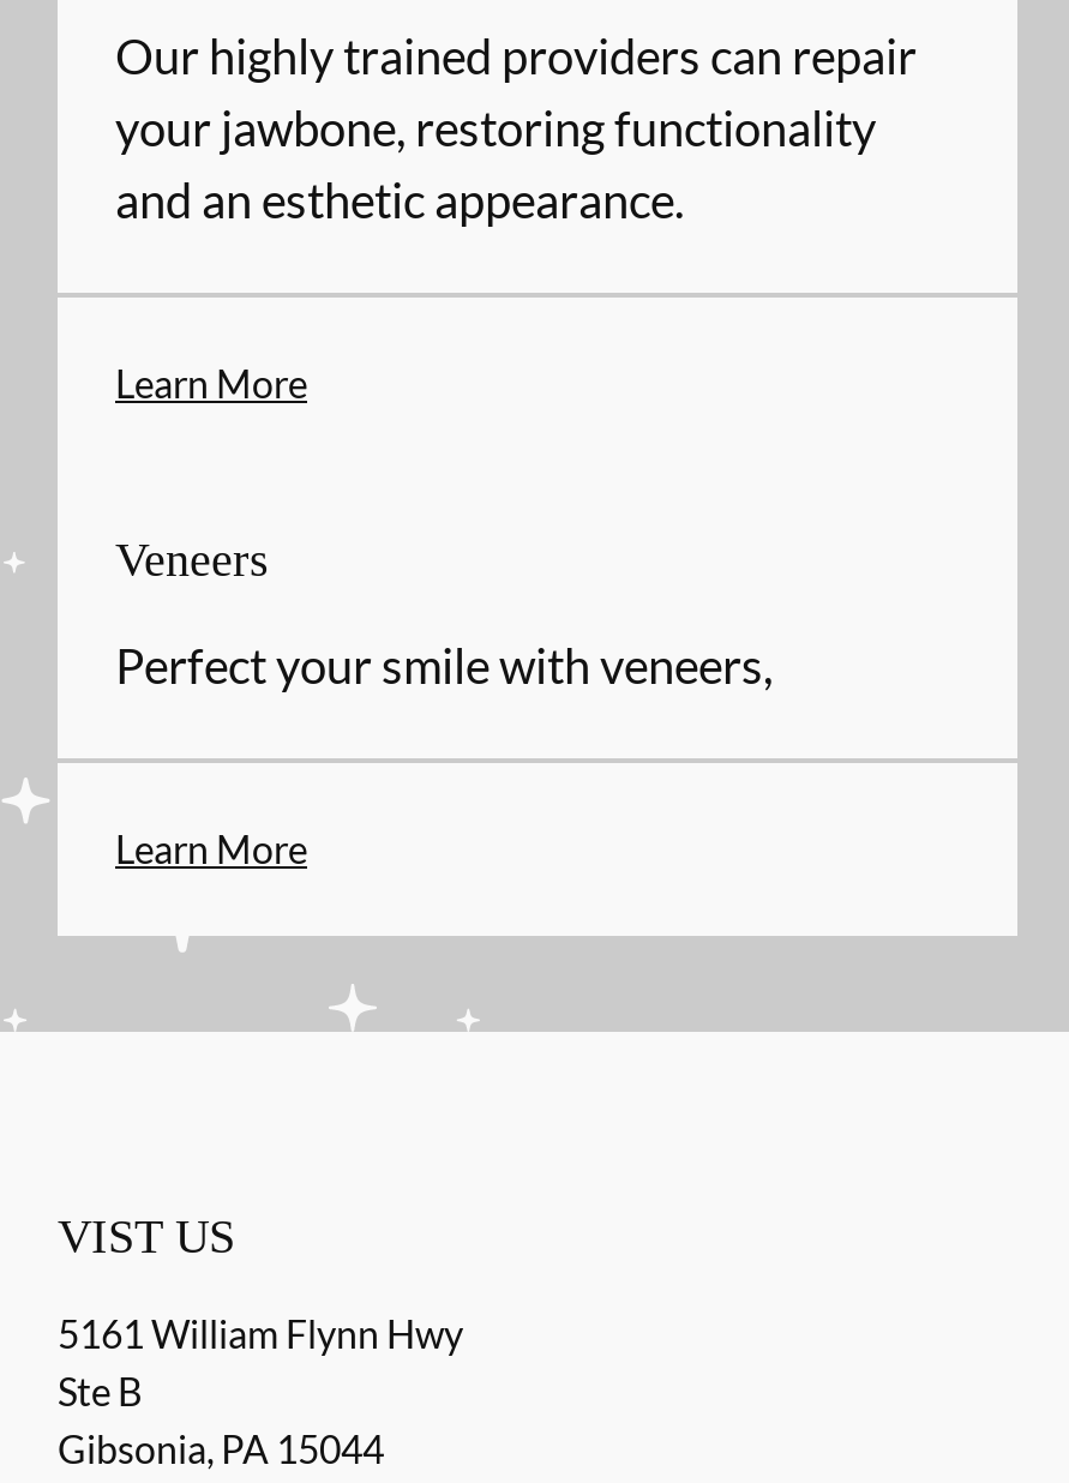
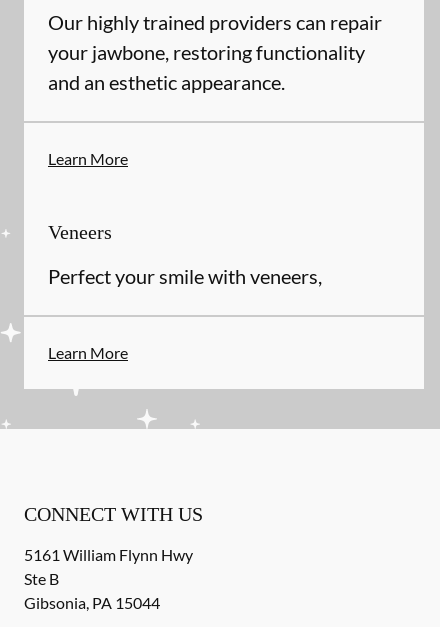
- VIST US
+ CONNECT WITH US
